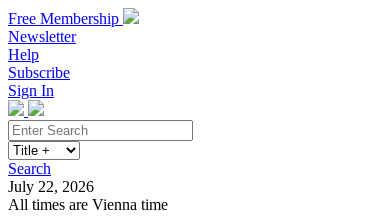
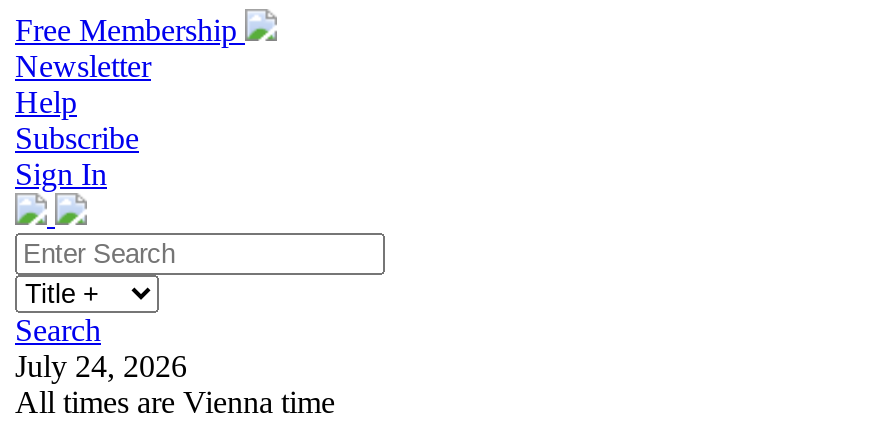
- July 22, 2026
+ July 24, 2026
